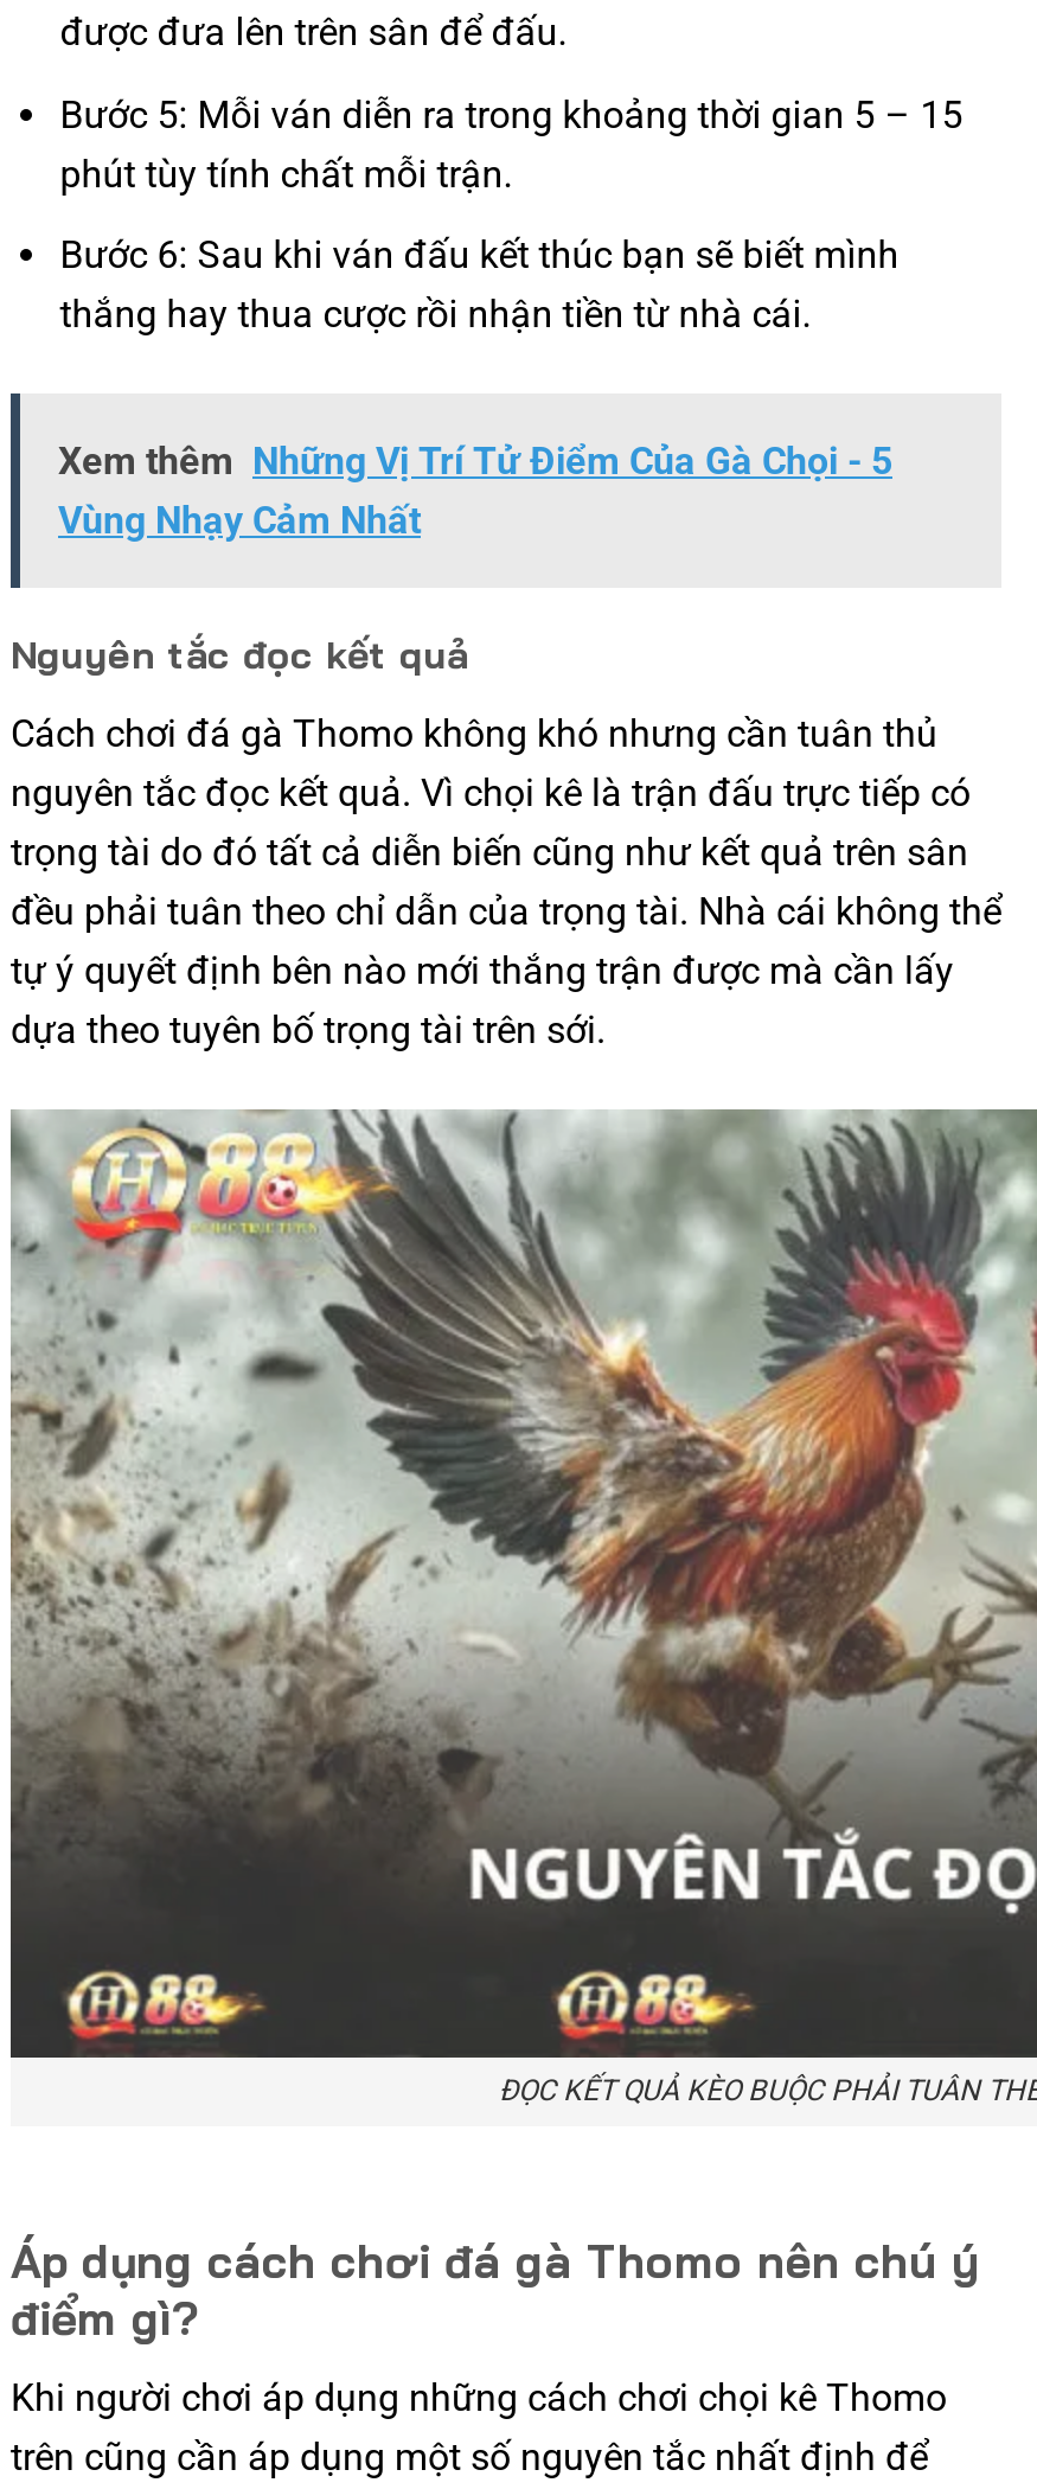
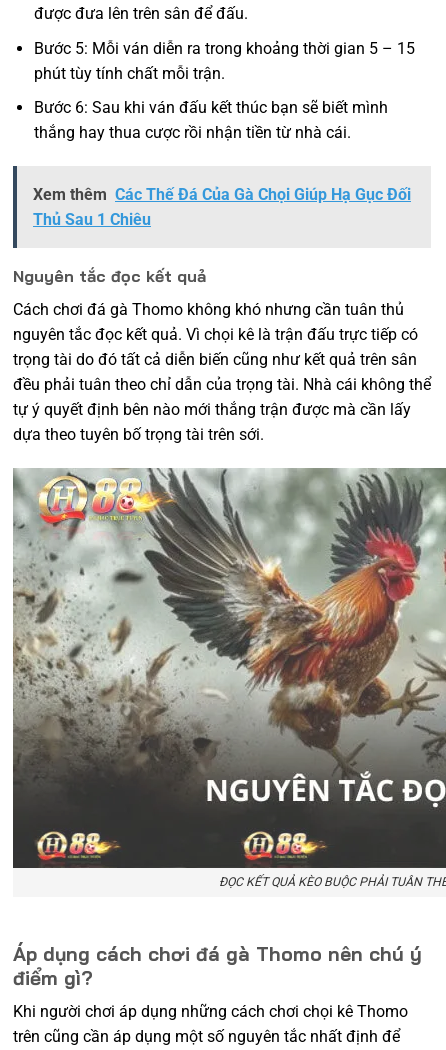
- Xem thêm Những Vị Trí Tử Điểm Của Gà Chọi - 5
- Vùng Nhạy Cảm Nhất
+ Xem thêm Các Thế Đá Của Gà Chọi Giúp Hạ Gục Đối
+ Thủ Sau 1 Chiêu
